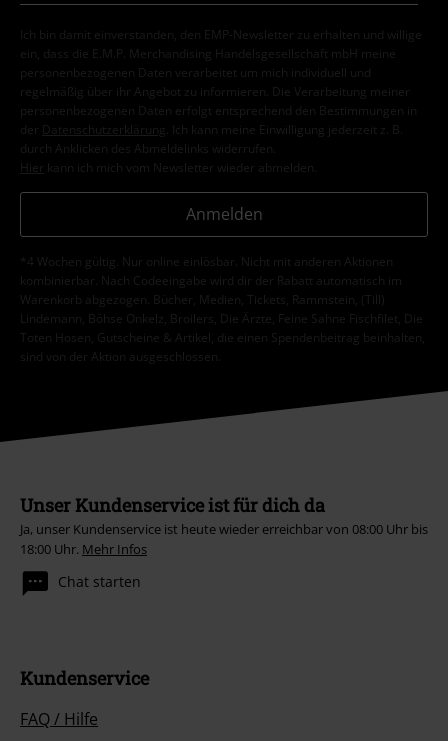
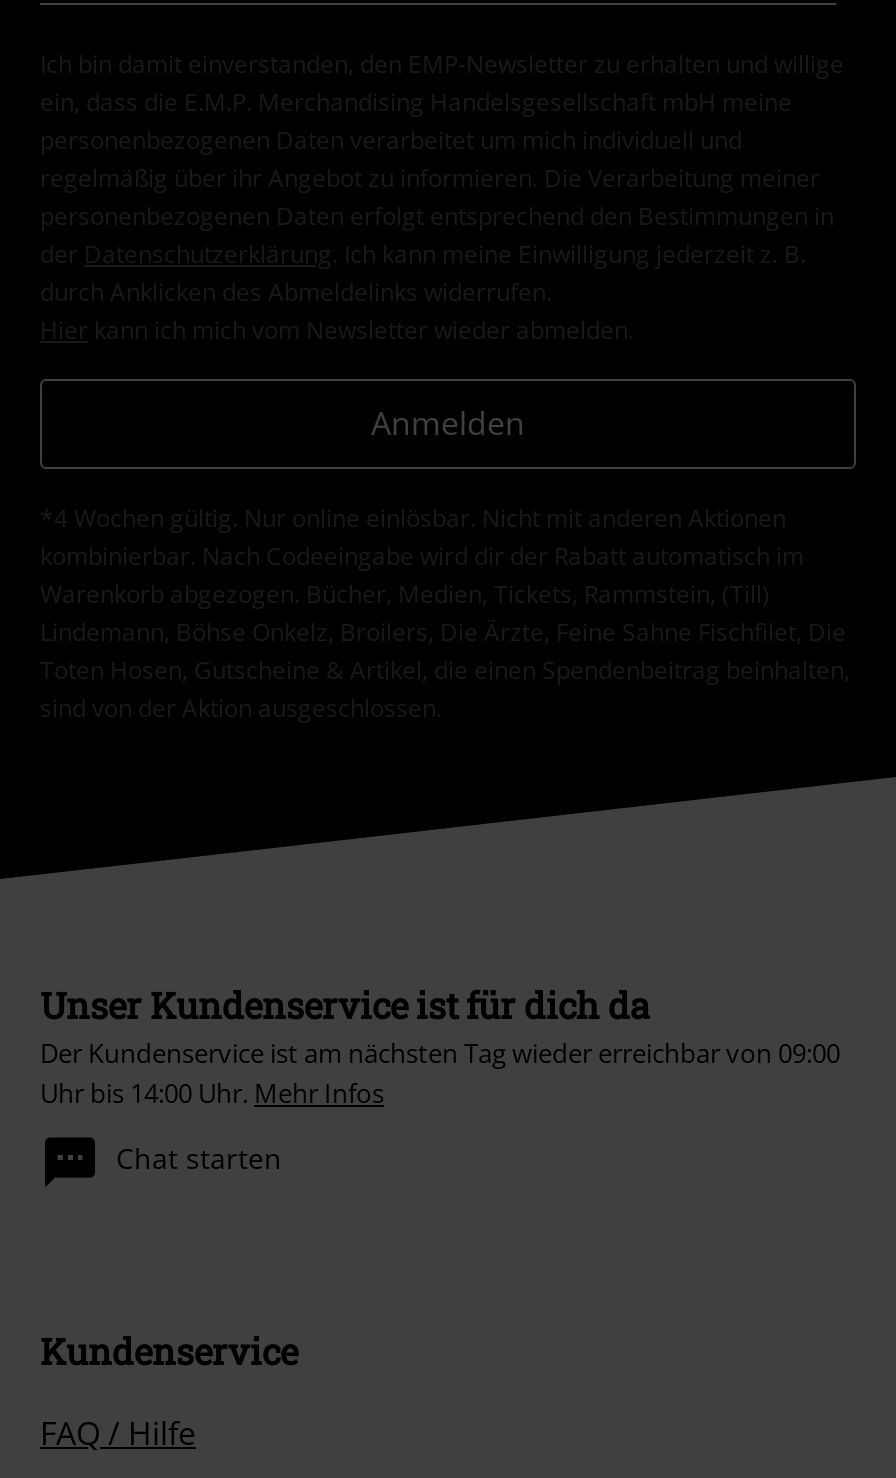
- Ja, unser Kundenservice ist heute wieder erreichbar von 08:00 Uhr bis
- 18:00 Uhr. Mehr Infos
+ Der Kundenservice ist am nächsten Tag wieder erreichbar von 09:00
+ Uhr bis 14:00 Uhr. Mehr Infos
